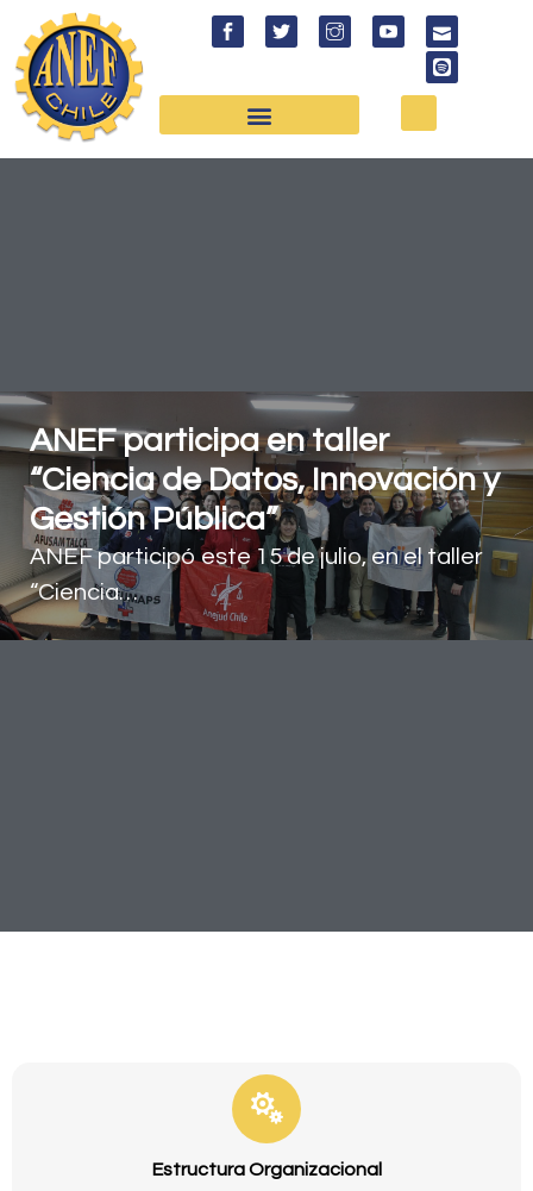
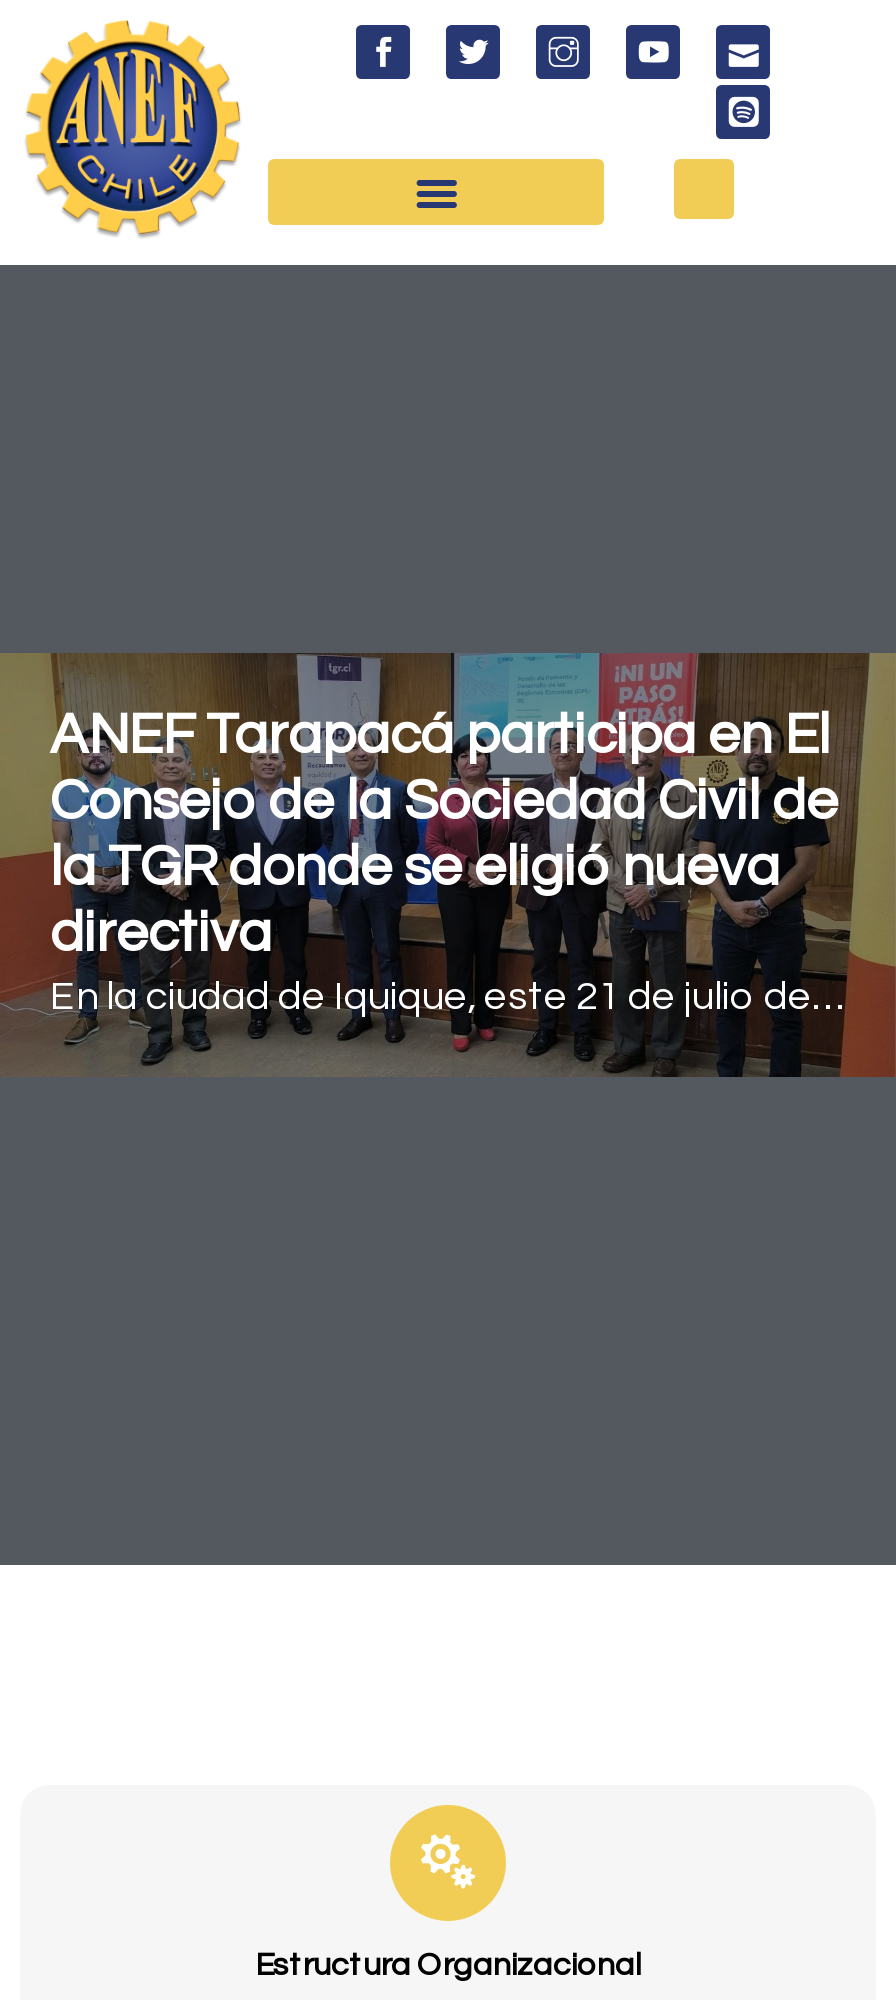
- [image]
- ANEF participa en taller
- “Ciencia de Datos, Innovación y
- Gestión Pública”
- ANEF participó este 15 de julio, en el taller
- “Ciencia…
+ [image]
+ ANEF Tarapacá participa en El
+ Consejo de la Sociedad Civil de
+ la TGR donde se eligió nueva
+ directiva
+ En la ciudad de Iquique, este 21 de julio de…
